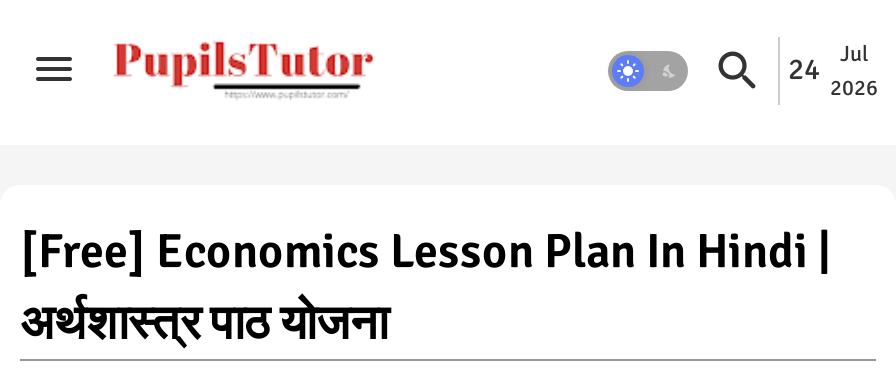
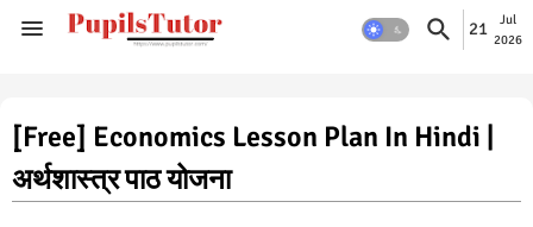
- 24 2026 Jul
+ 21 2026 Jul
